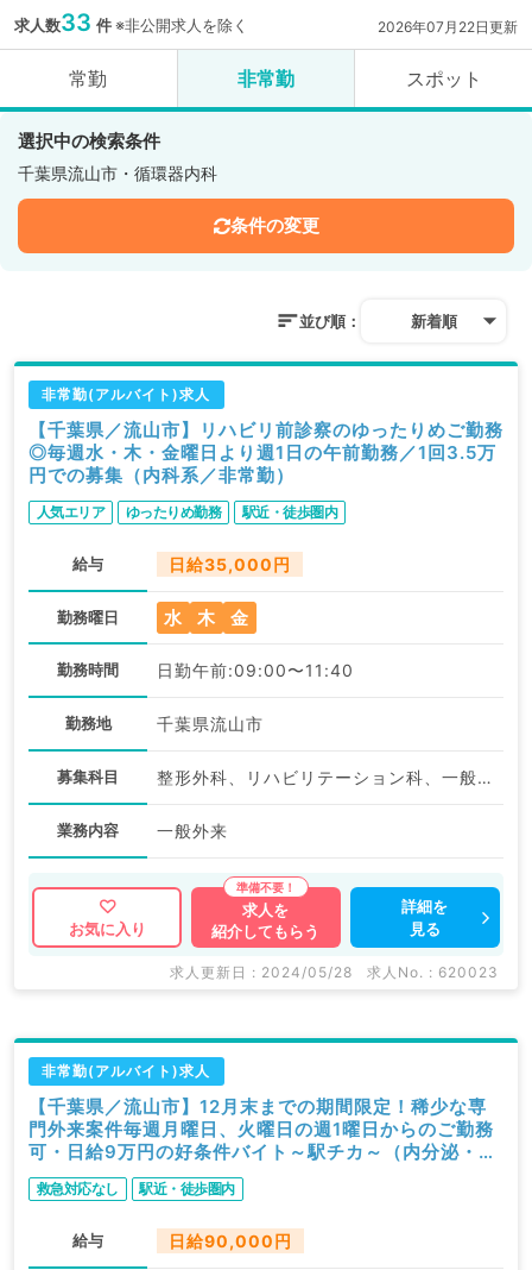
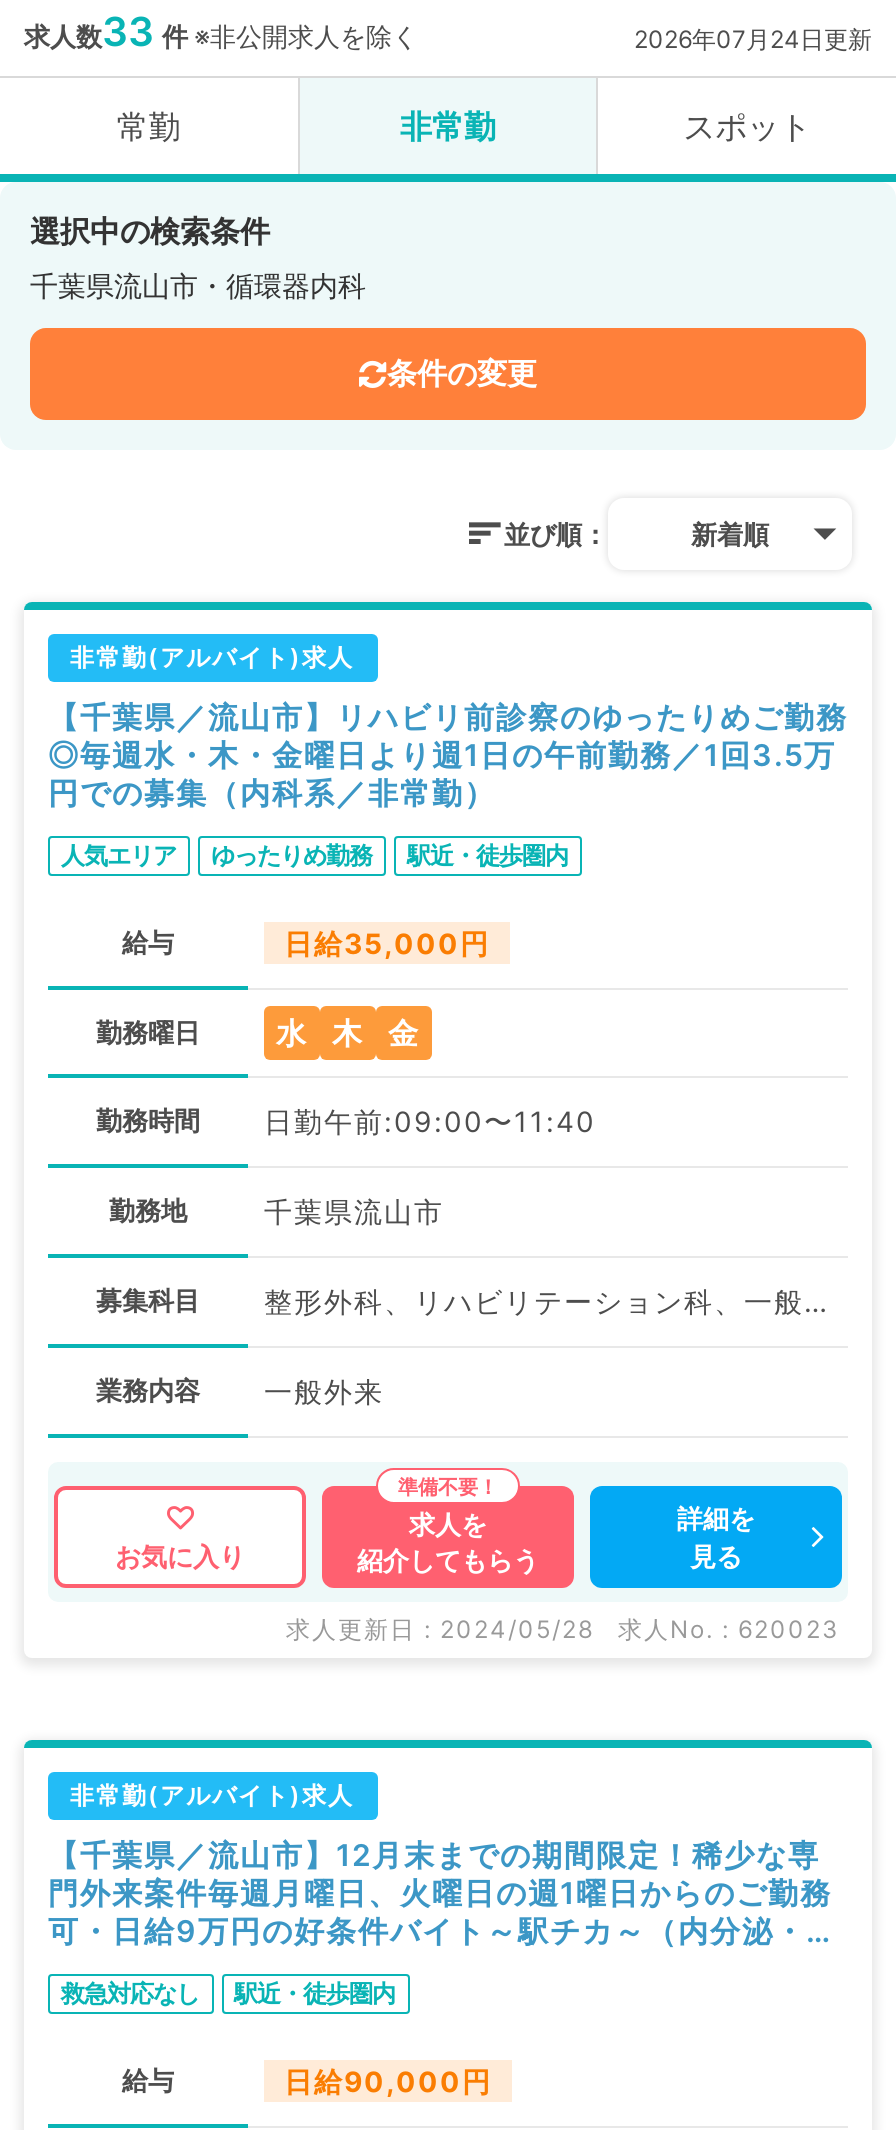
- 2026年07月22日更新
+ 2026年07月24日更新
